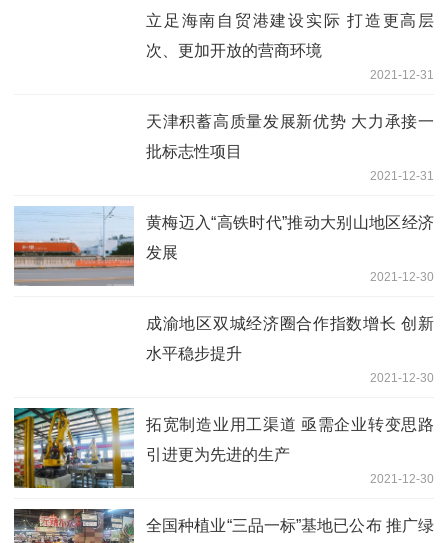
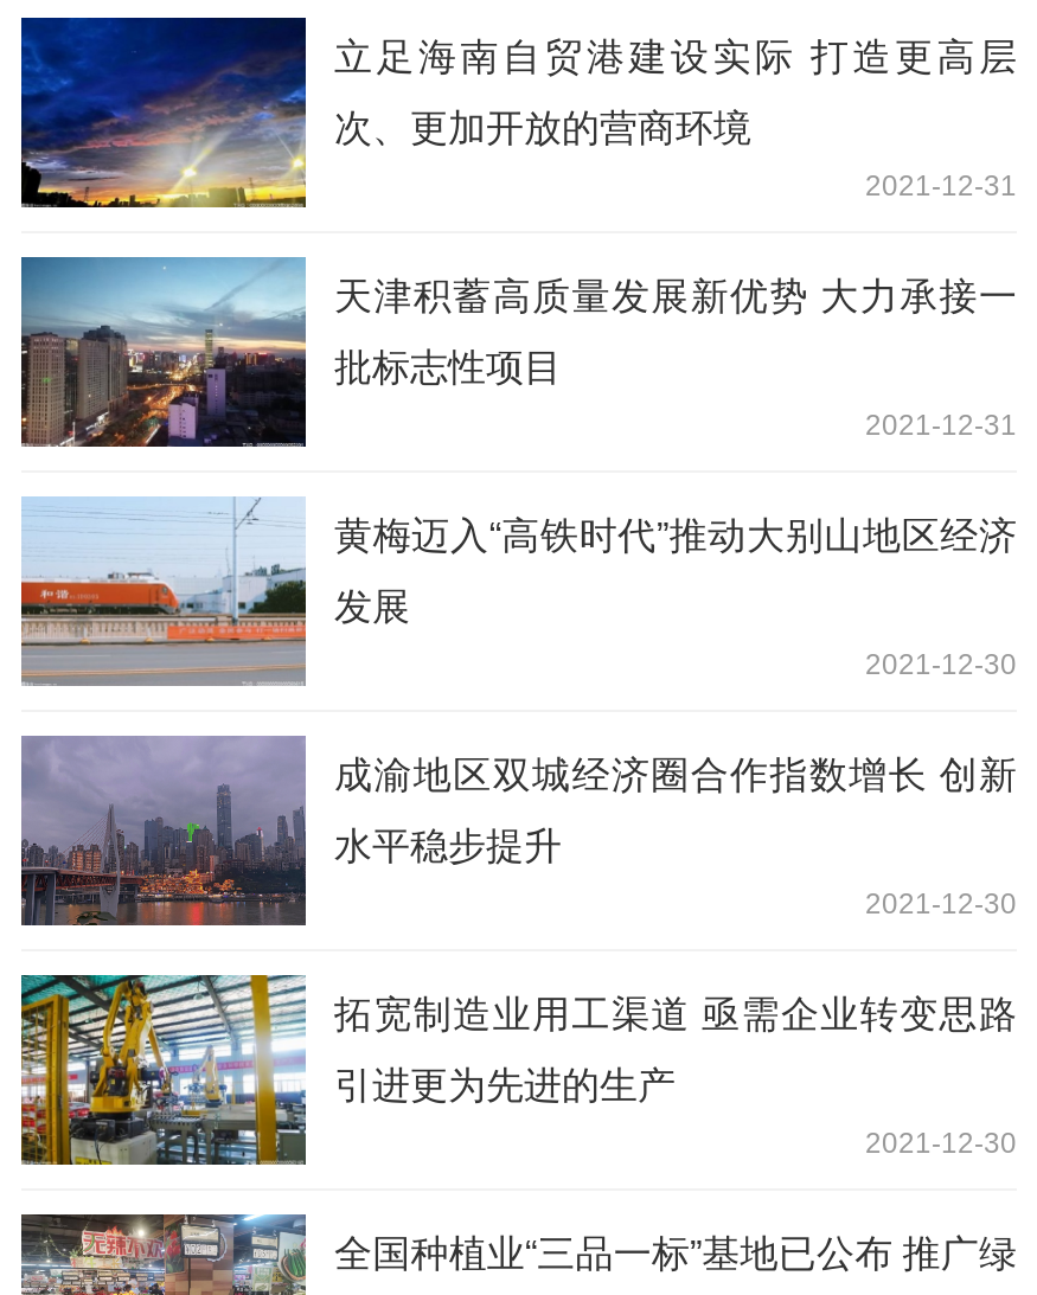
+ [image]

+ [image]

+ [image]
